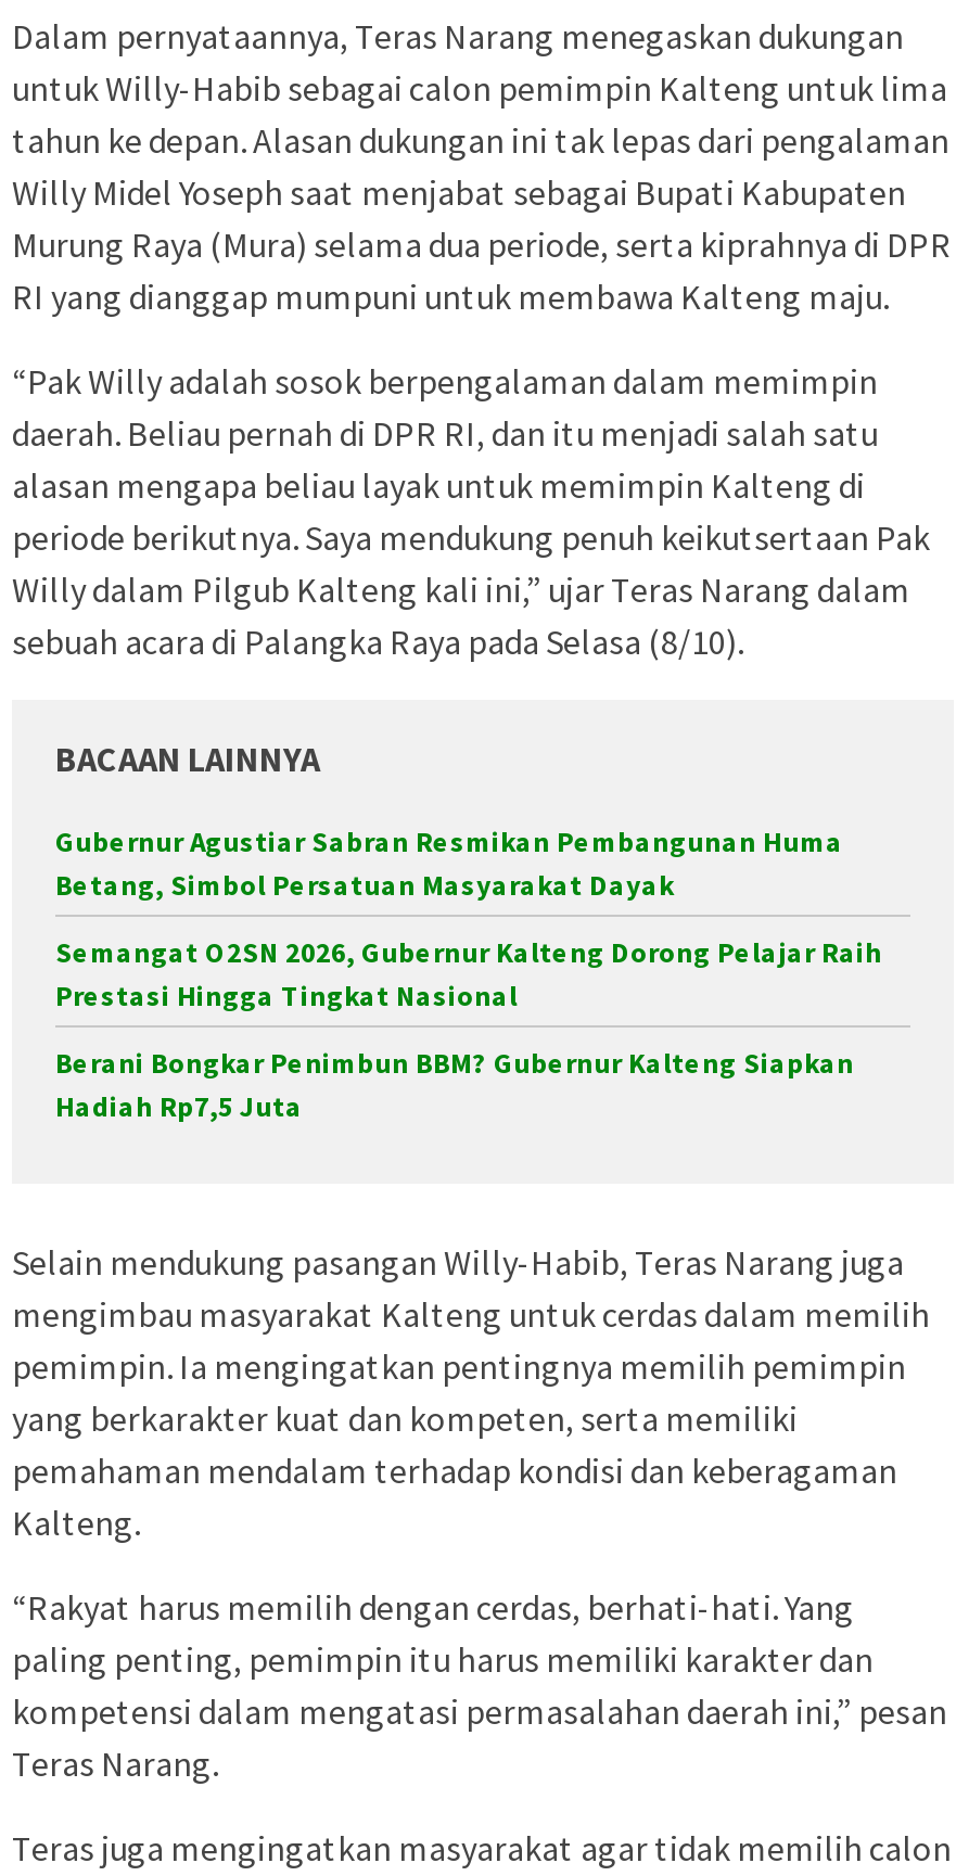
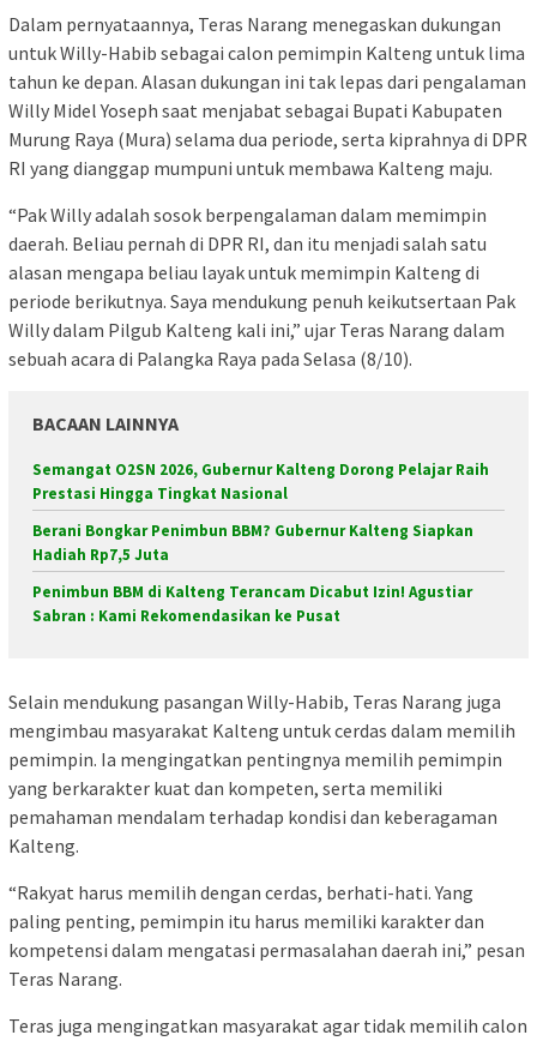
- Gubernur Agustiar Sabran Resmikan Pembangunan Huma
- Betang, Simbol Persatuan Masyarakat Dayak

moved up: Semangat O2SN 2026, Gubernur Kalteng Dorong Pelajar Raih | Prestasi Hingga Tingkat Nasional | Berani Bongkar Penimbun BBM? Gubernur Kalteng Siapkan | Hadiah Rp7,5 Juta

+ Penimbun BBM di Kalteng Terancam Dicabut Izin! Agustiar
+ Sabran : Kami Rekomendasikan ke Pusat
